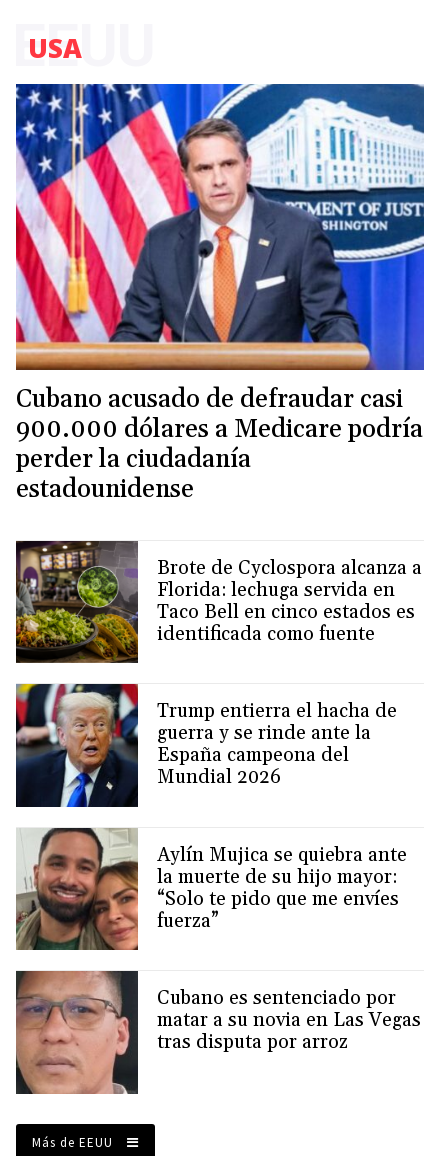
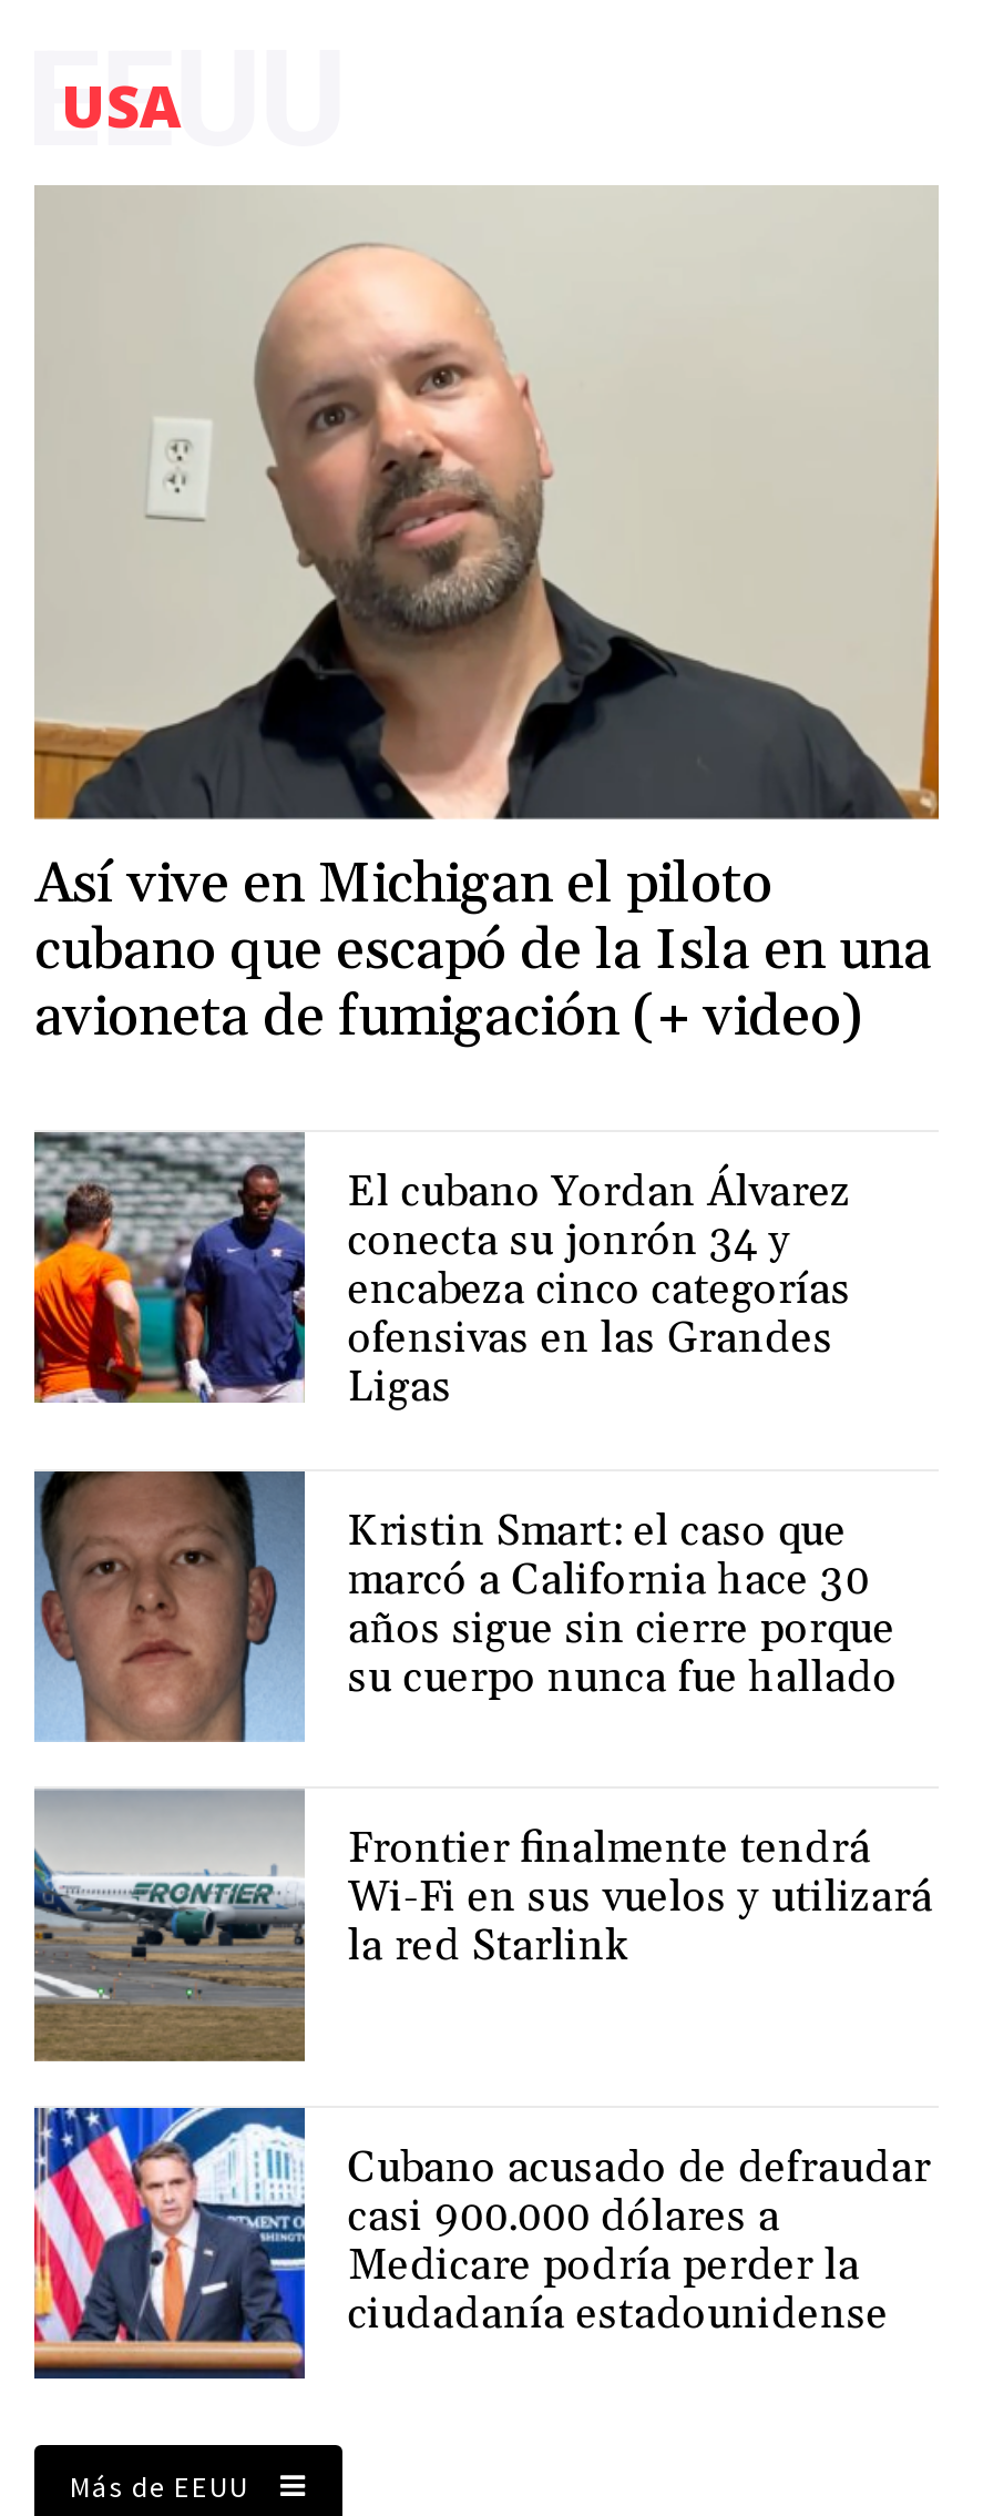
- [image]
- Cubano acusado de defraudar casi
- 900.000 dólares a Medicare podría
- perder la ciudadanía
- estadounidense
+ [image]
+ Así vive en Michigan el piloto
+ cubano que escapó de la Isla en una
+ avioneta de fumigación (+ video)

- [image]
- Brote de Cyclospora alcanza a
- Florida: lechuga servida en
- Taco Bell en cinco estados es
- identificada como fuente
+ [image]
+ El cubano Yordan Álvarez
+ conecta su jonrón 34 y
+ encabeza cinco categorías
+ ofensivas en las Grandes
+ Ligas

- [image]
- Trump entierra el hacha de
- guerra y se rinde ante la
- España campeona del
- Mundial 2026
+ [image]
+ Kristin Smart: el caso que
+ marcó a California hace 30
+ años sigue sin cierre porque
+ su cuerpo nunca fue hallado

- [image]
- Aylín Mujica se quiebra ante
- la muerte de su hijo mayor:
- “Solo te pido que me envíes
- fuerza”
+ [image]
+ Frontier finalmente tendrá
+ Wi-Fi en sus vuelos y utilizará
+ la red Starlink

- [image]
- Cubano es sentenciado por
- matar a su novia en Las Vegas
- tras disputa por arroz
+ [image]
+ Cubano acusado de defraudar
+ casi 900.000 dólares a
+ Medicare podría perder la
+ ciudadanía estadounidense
